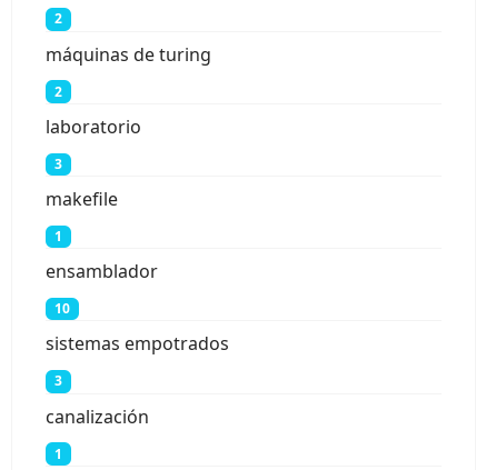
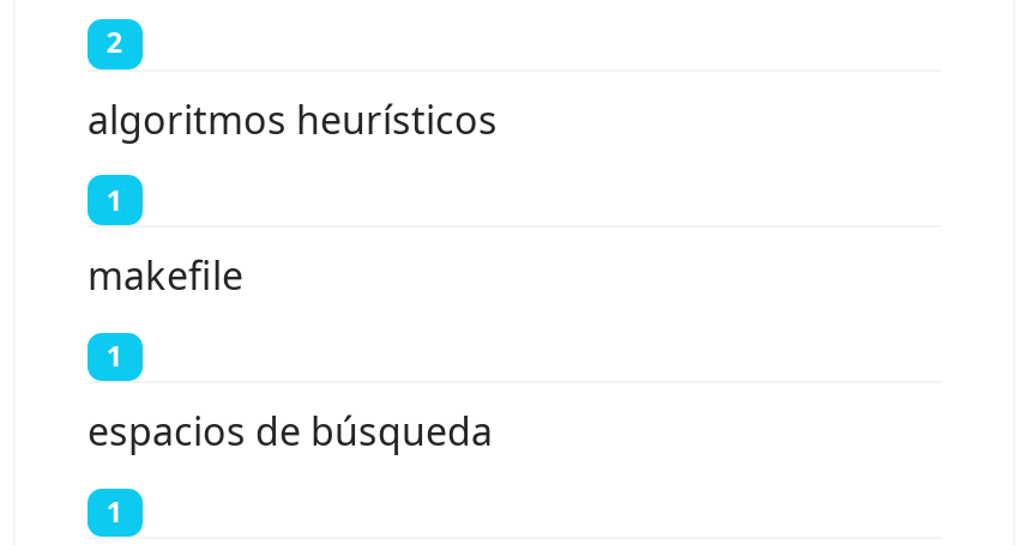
- máquinas de turing
- 2
- laboratorio
- 3
+ algoritmos heurísticos
+ 1

- ensamblador
- 10
- sistemas empotrados
- 3
- canalización
+ espacios de búsqueda
